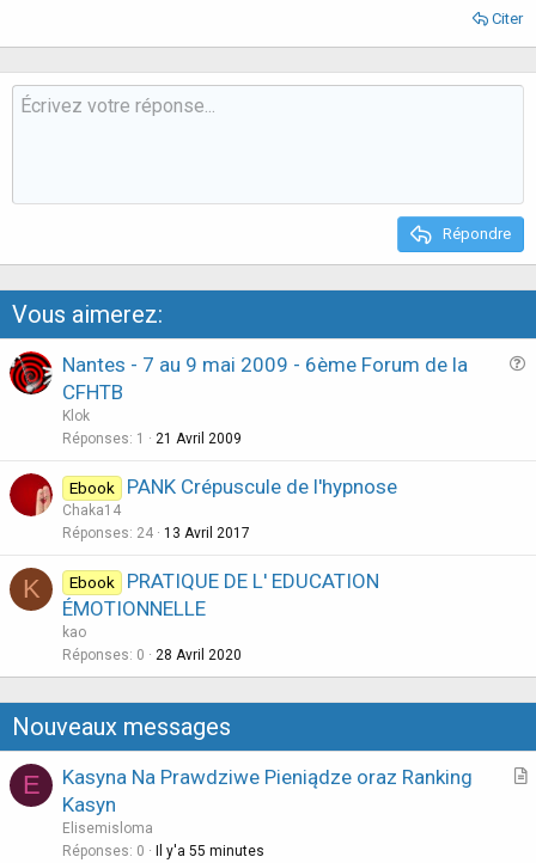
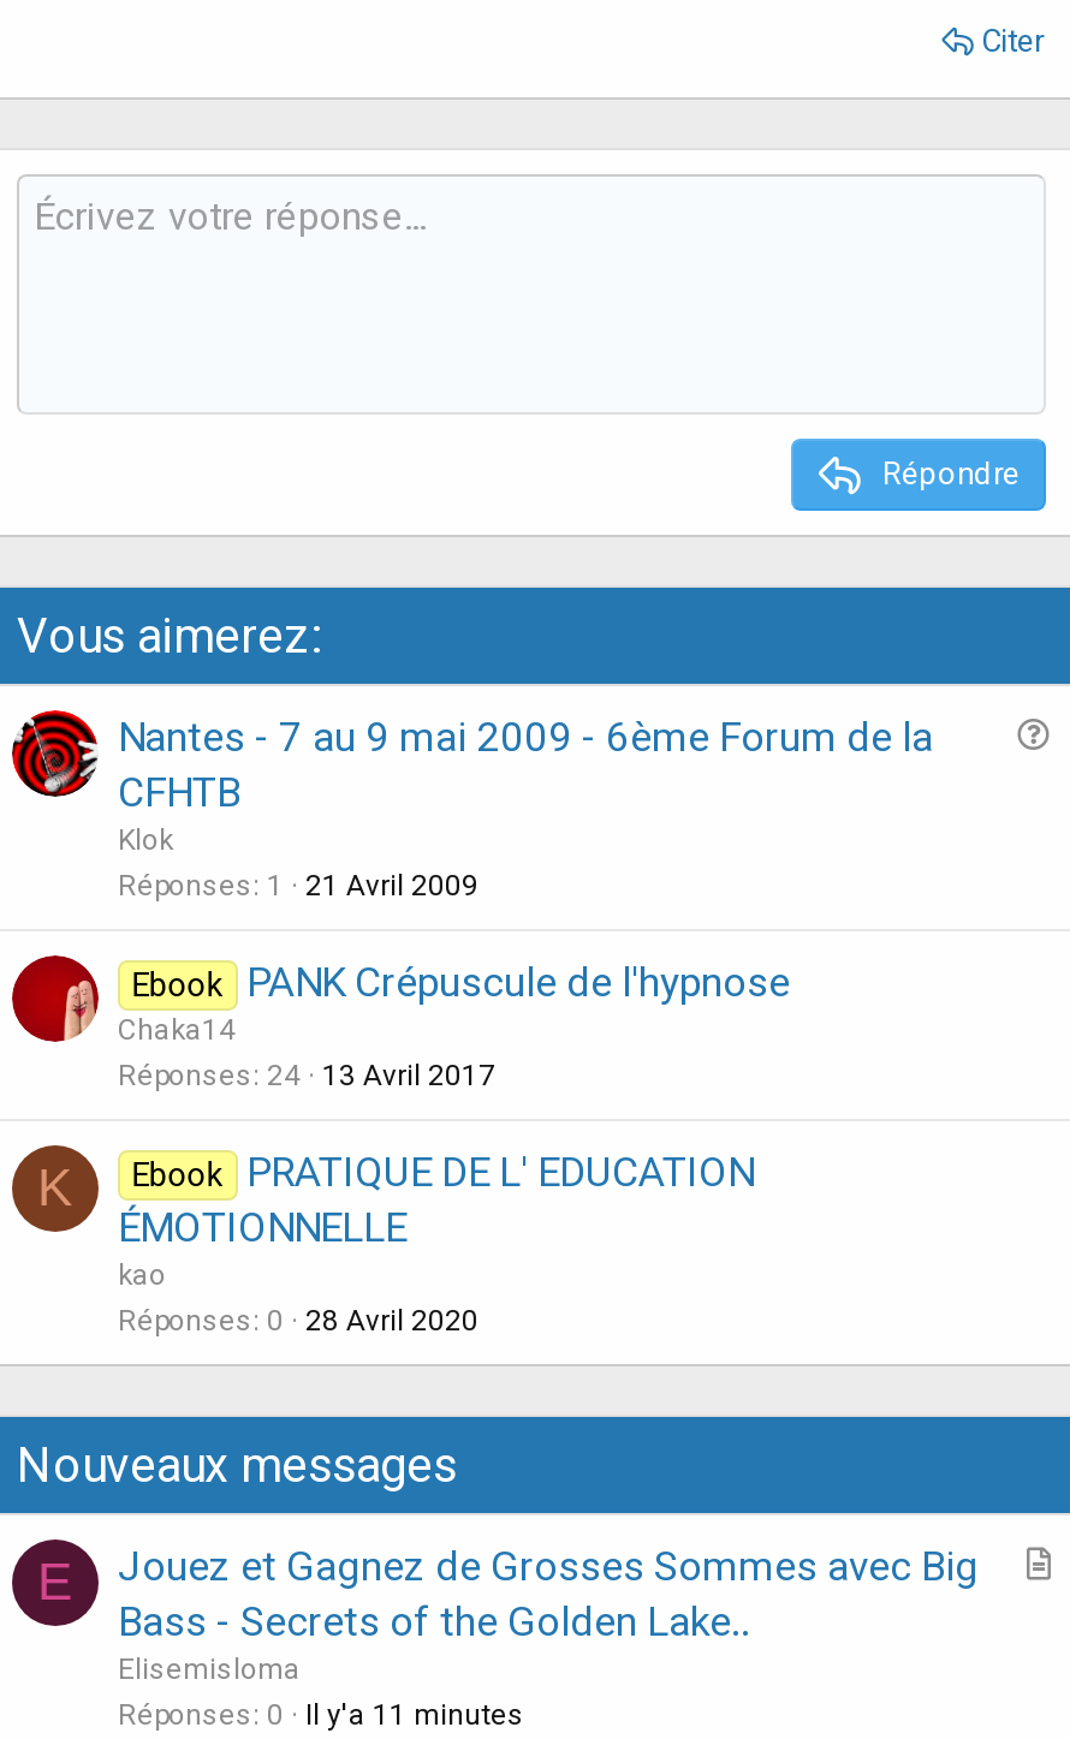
- Kasyna Na Prawdziwe Pieniądze oraz Ranking
- Kasyn
+ Jouez et Gagnez de Grosses Sommes avec Big
+ Bass - Secrets of the Golden Lake..

- Réponses 0 Il y'a 55 minutes
+ Réponses 0 Il y'a 11 minutes
